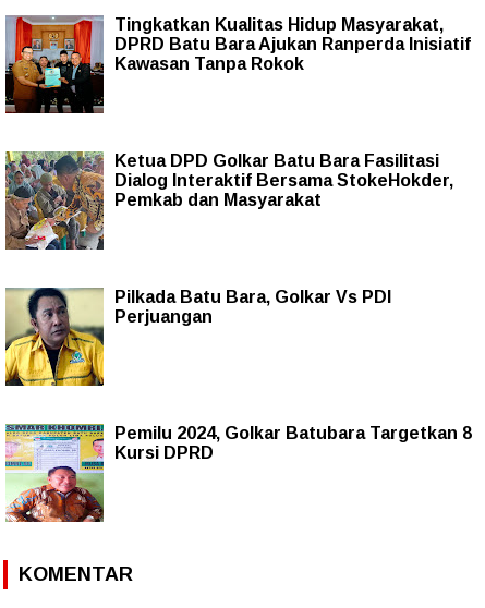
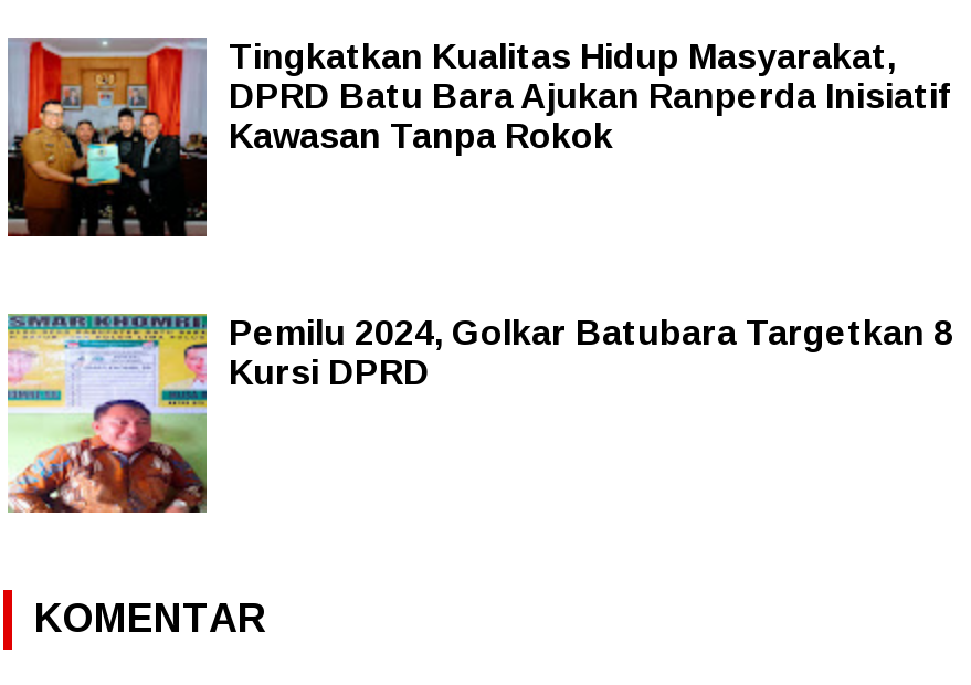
- [image]
- Ketua DPD Golkar Batu Bara Fasilitasi
- Dialog Interaktif Bersama StokeHokder,
- Pemkab dan Masyarakat

- [image]
- Pilkada Batu Bara, Golkar Vs PDI
- Perjuangan
